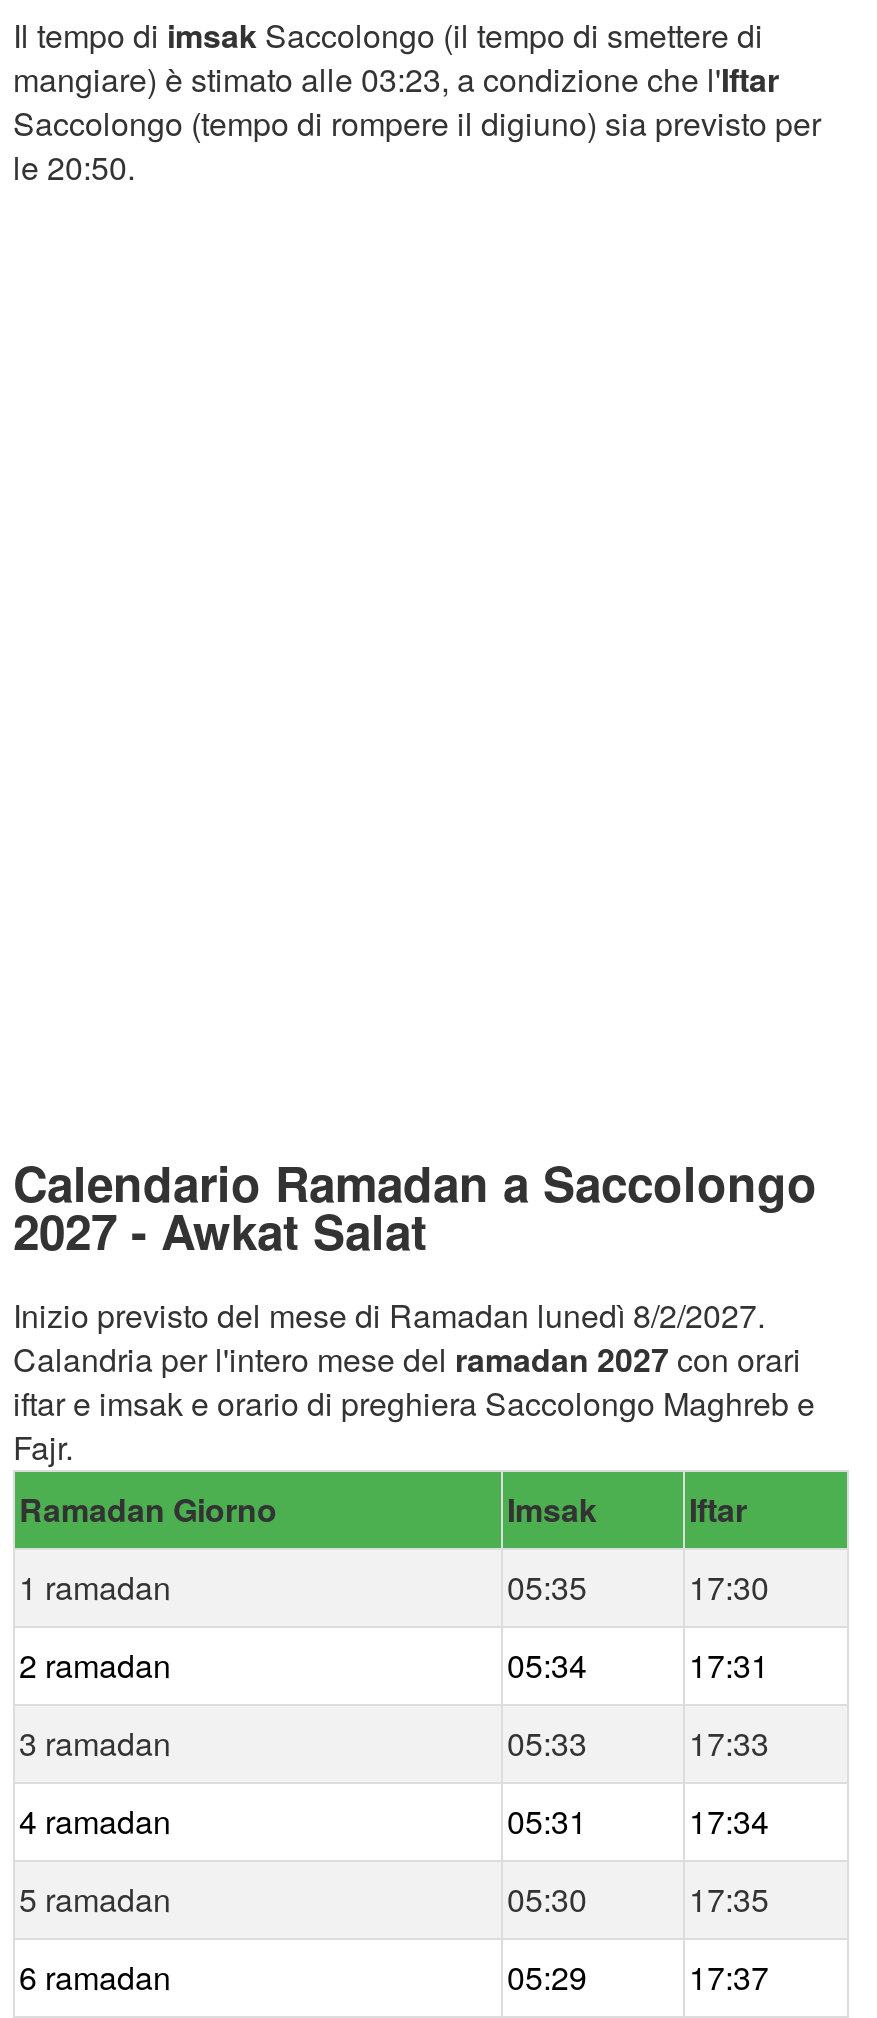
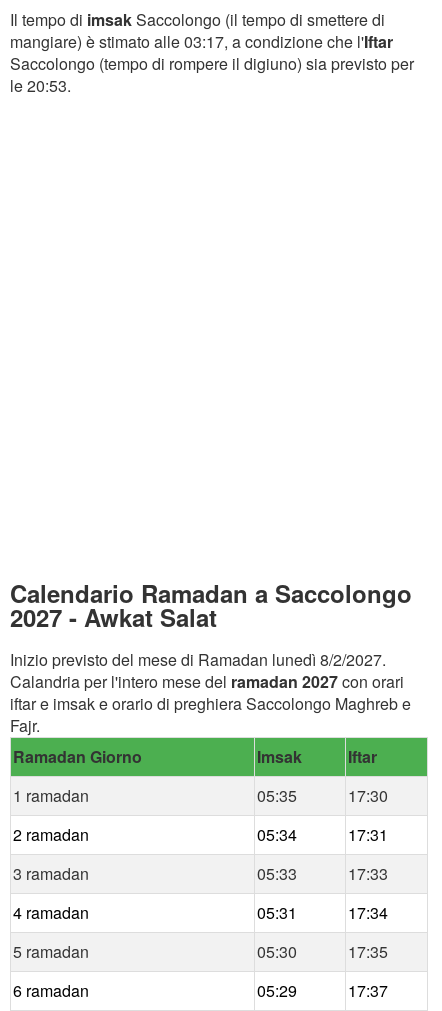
- mangiare) è stimato alle 03:23, a condizione che l'Iftar
+ mangiare) è stimato alle 03:17, a condizione che l'Iftar

- le 20:50.
+ le 20:53.
